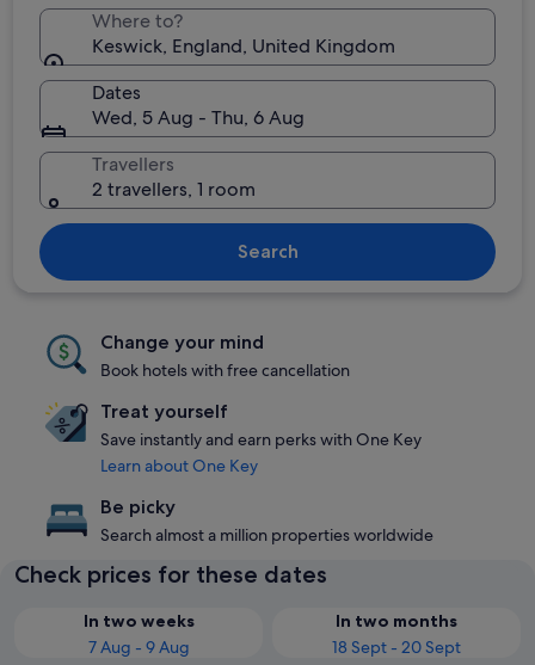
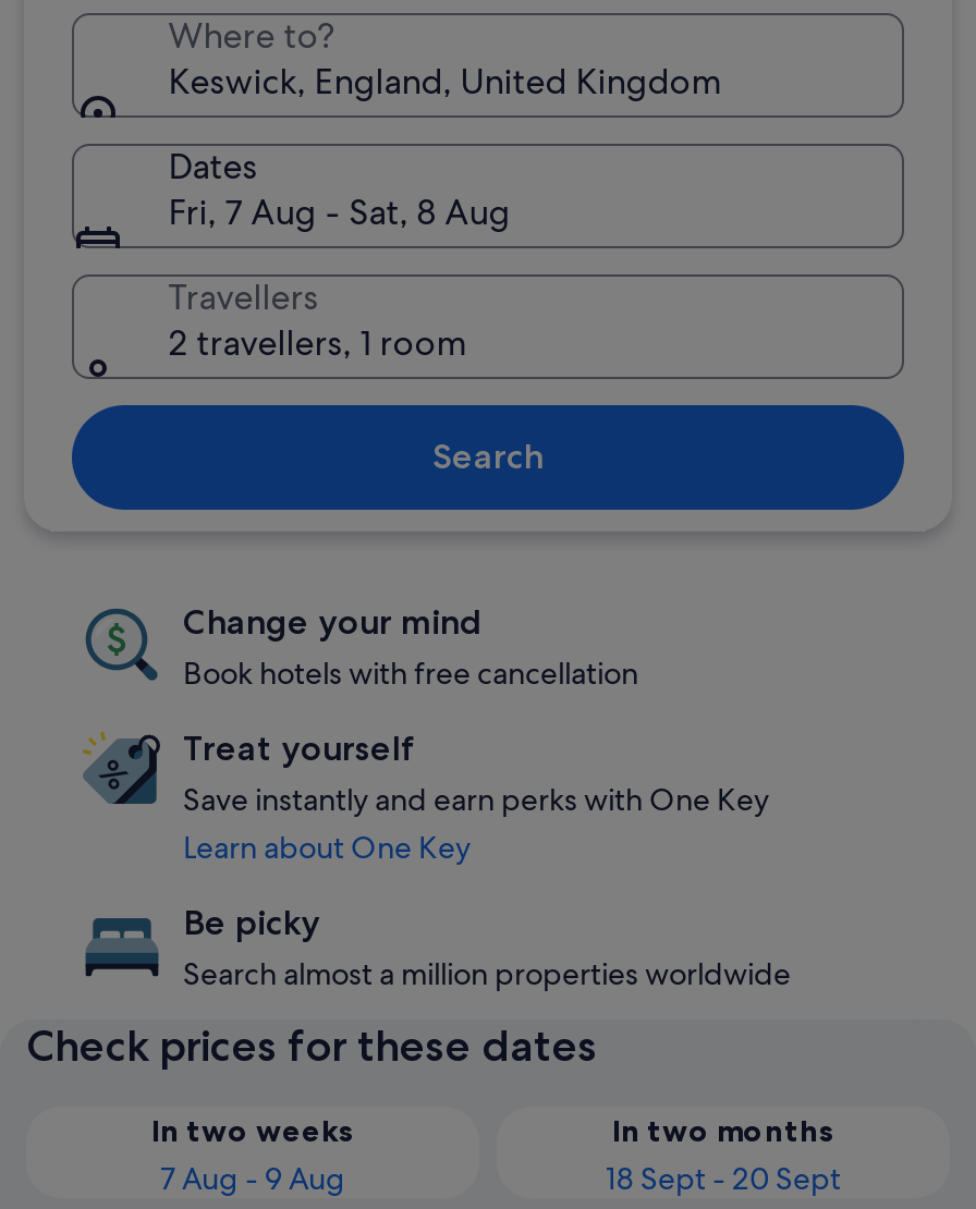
- Wed, 5 Aug - Thu, 6 Aug
+ Fri, 7 Aug - Sat, 8 Aug
